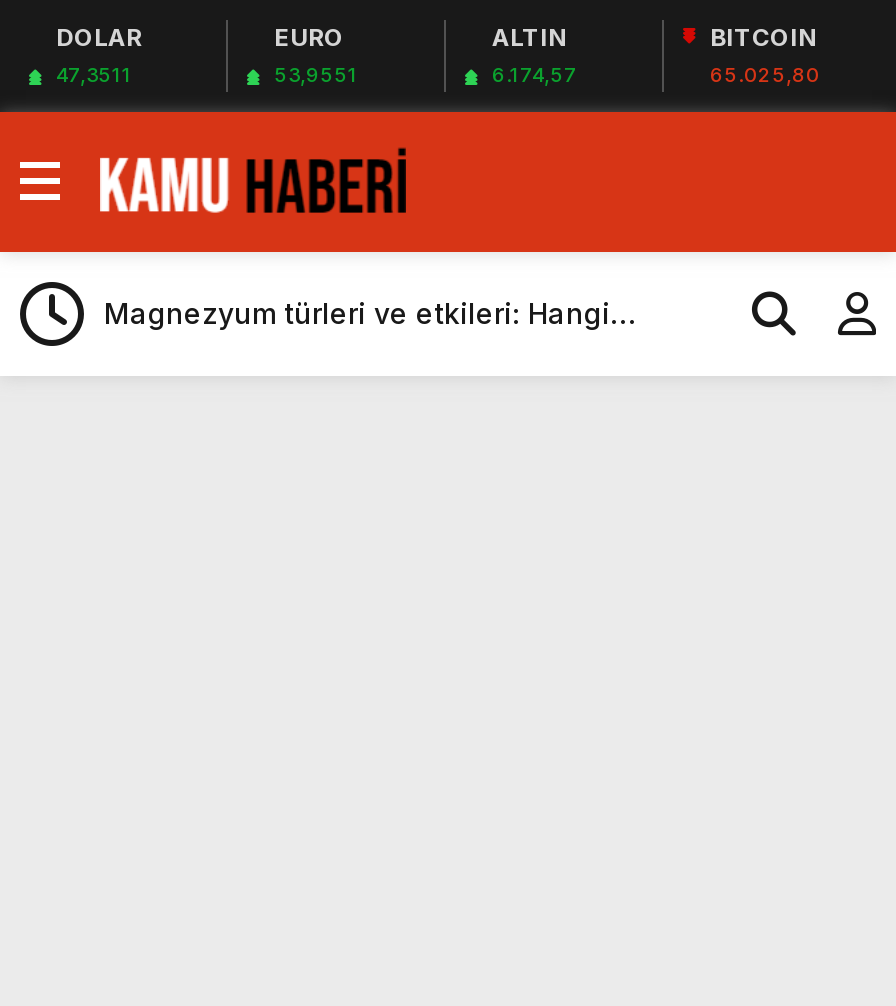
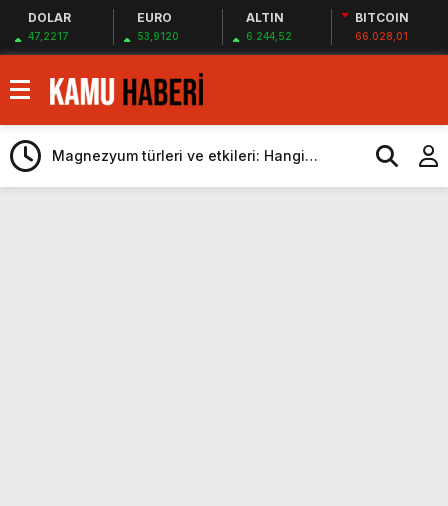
- 47,3511
+ 47,2217

- 53,9551
+ 53,9120

- 6.174,57
+ 6.244,52

- 65.025,80
+ 66.028,01
